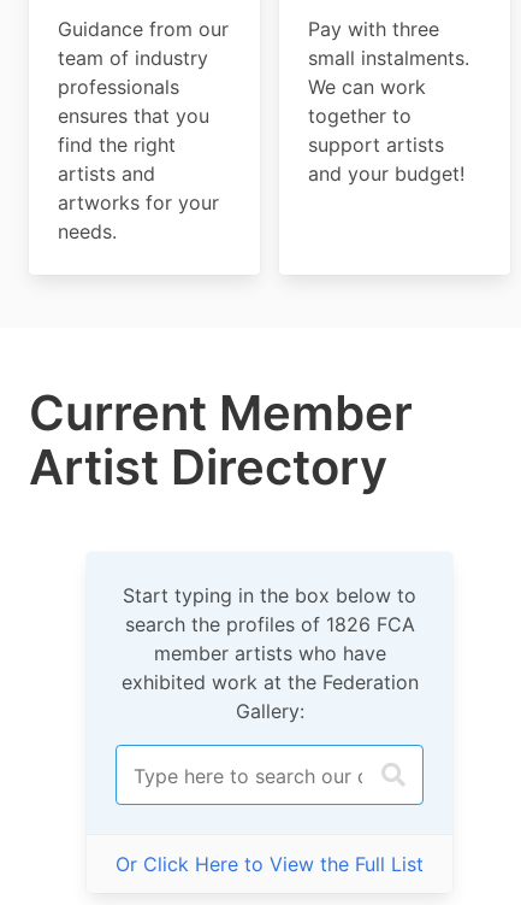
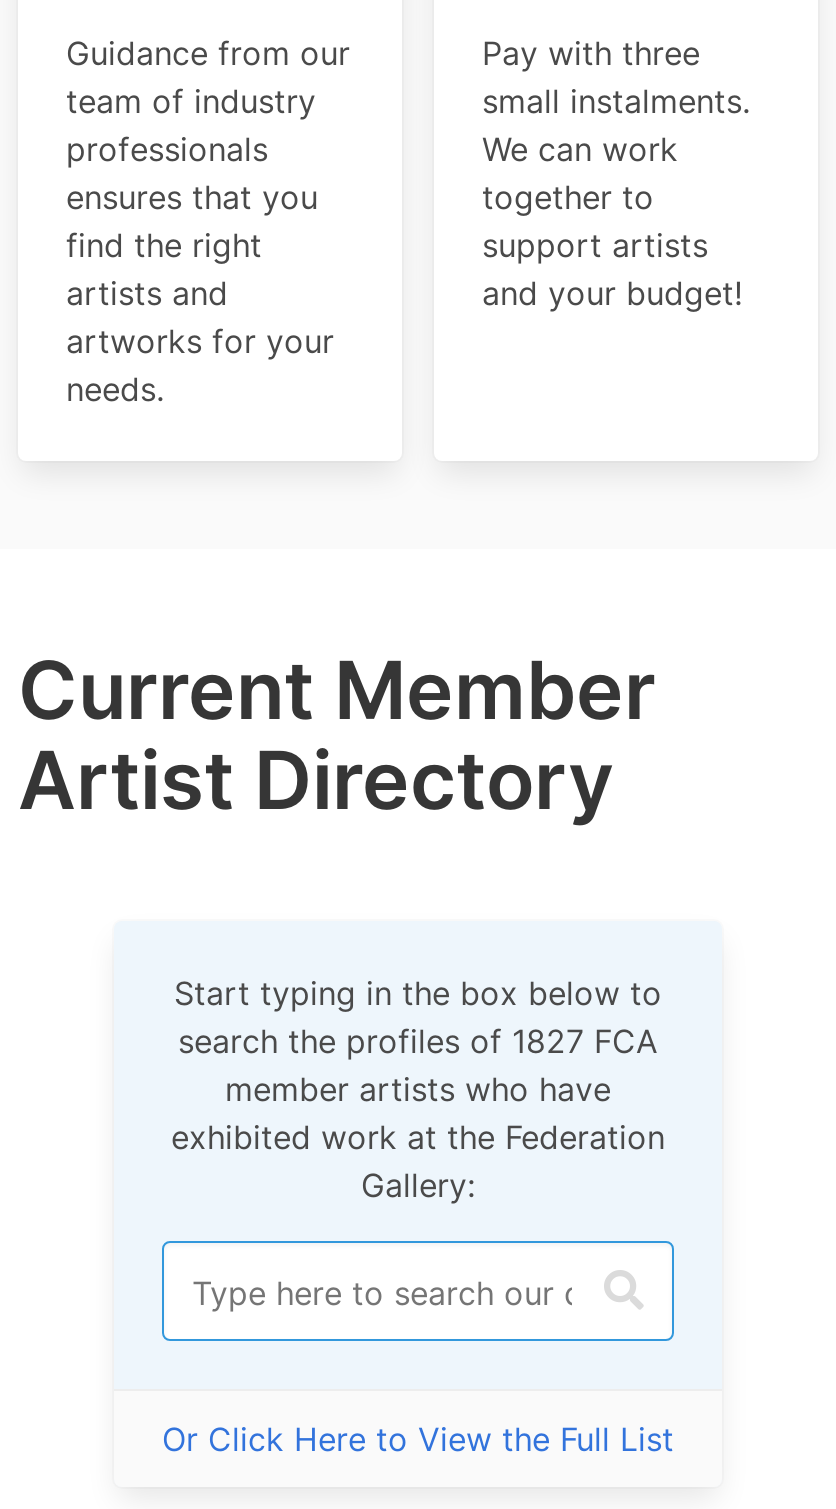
- search the profiles of 1826 FCA
+ search the profiles of 1827 FCA
